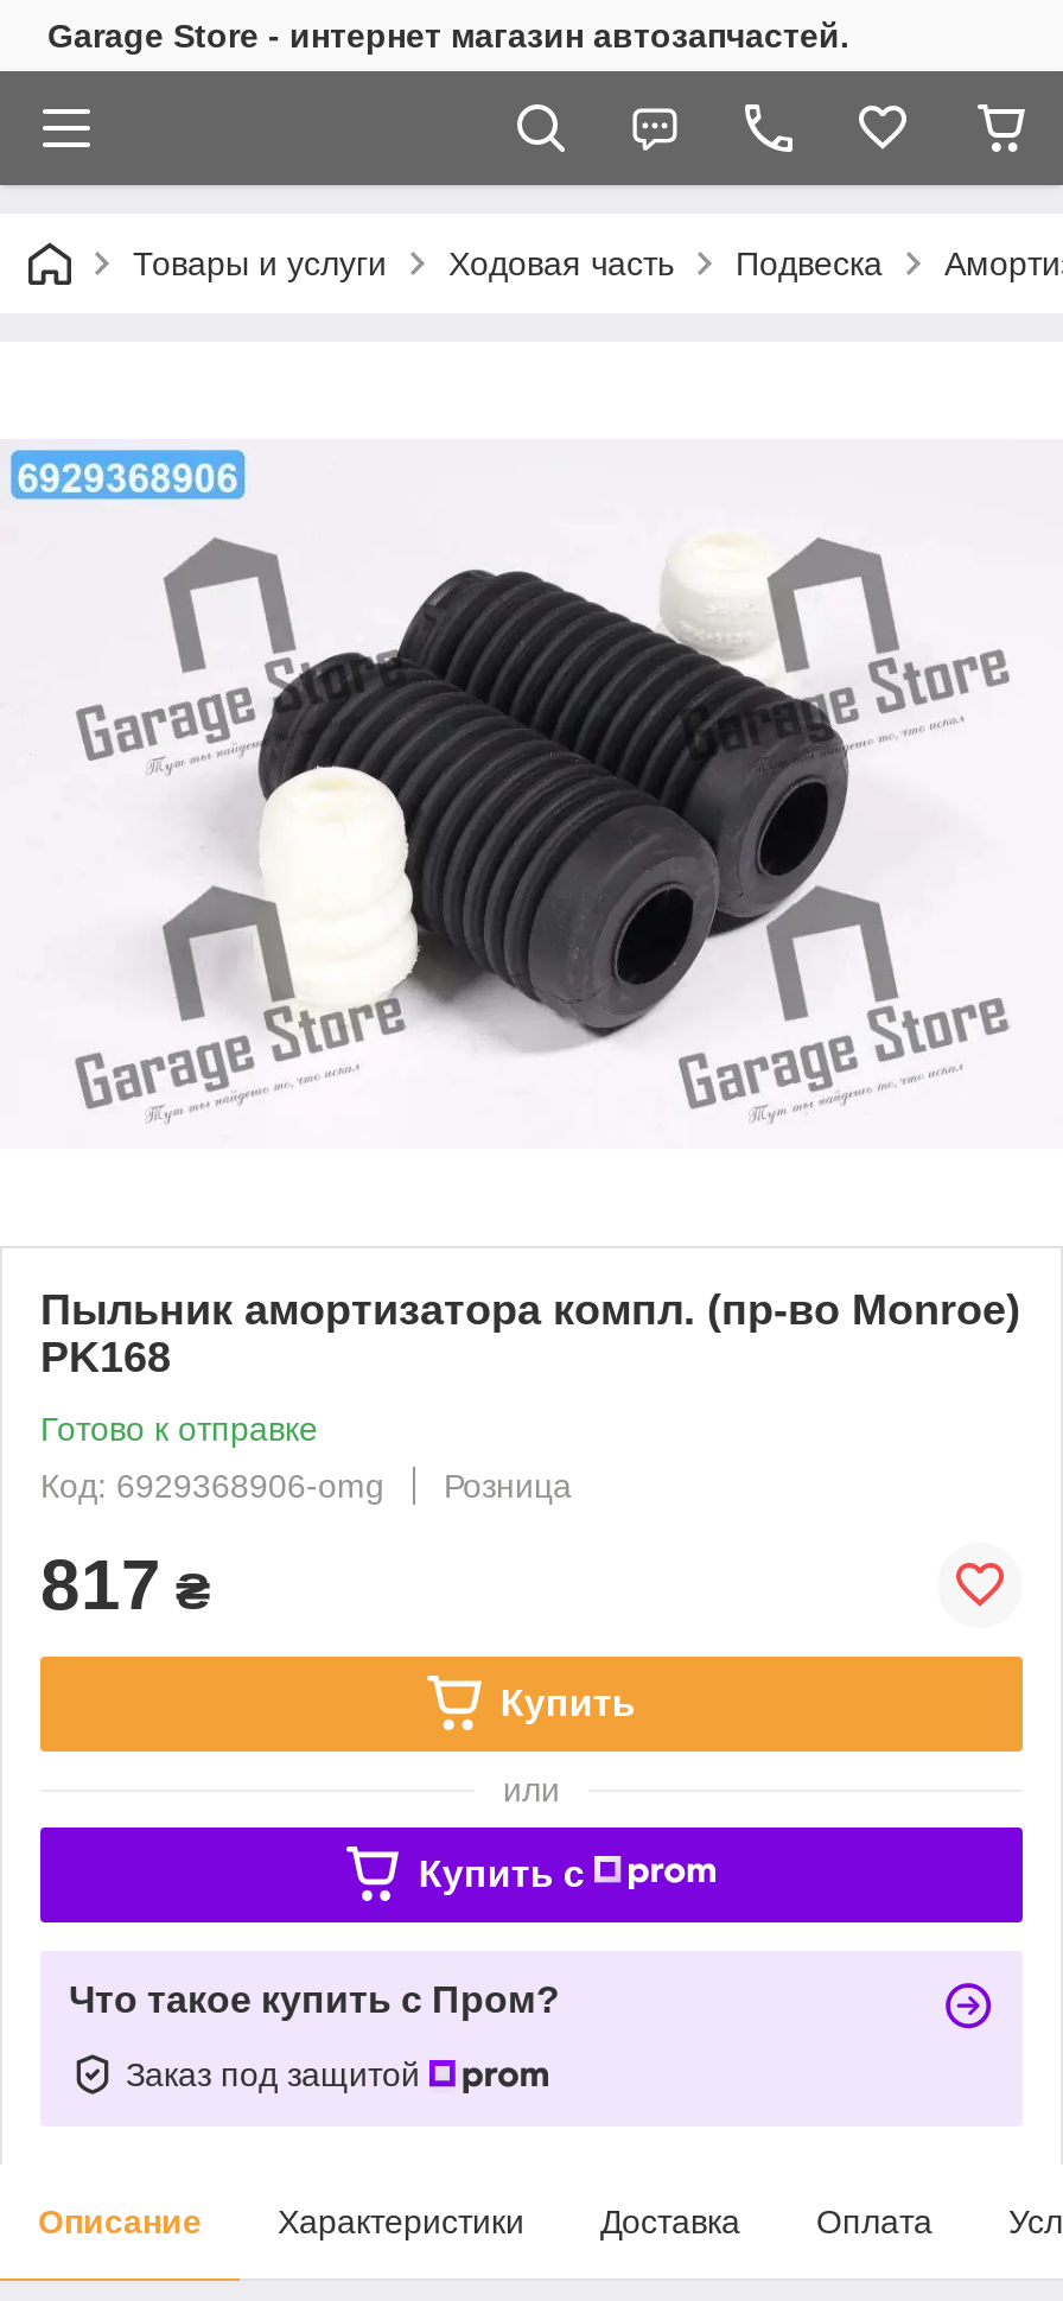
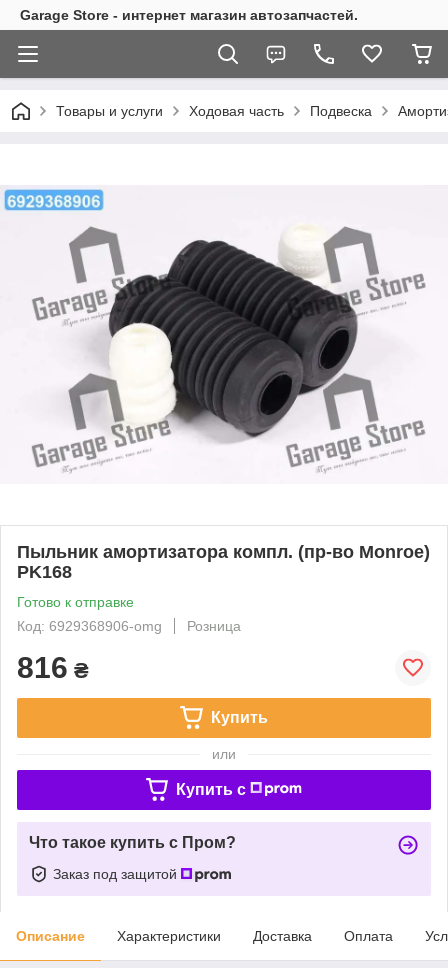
- 817 ₴
+ 816 ₴
